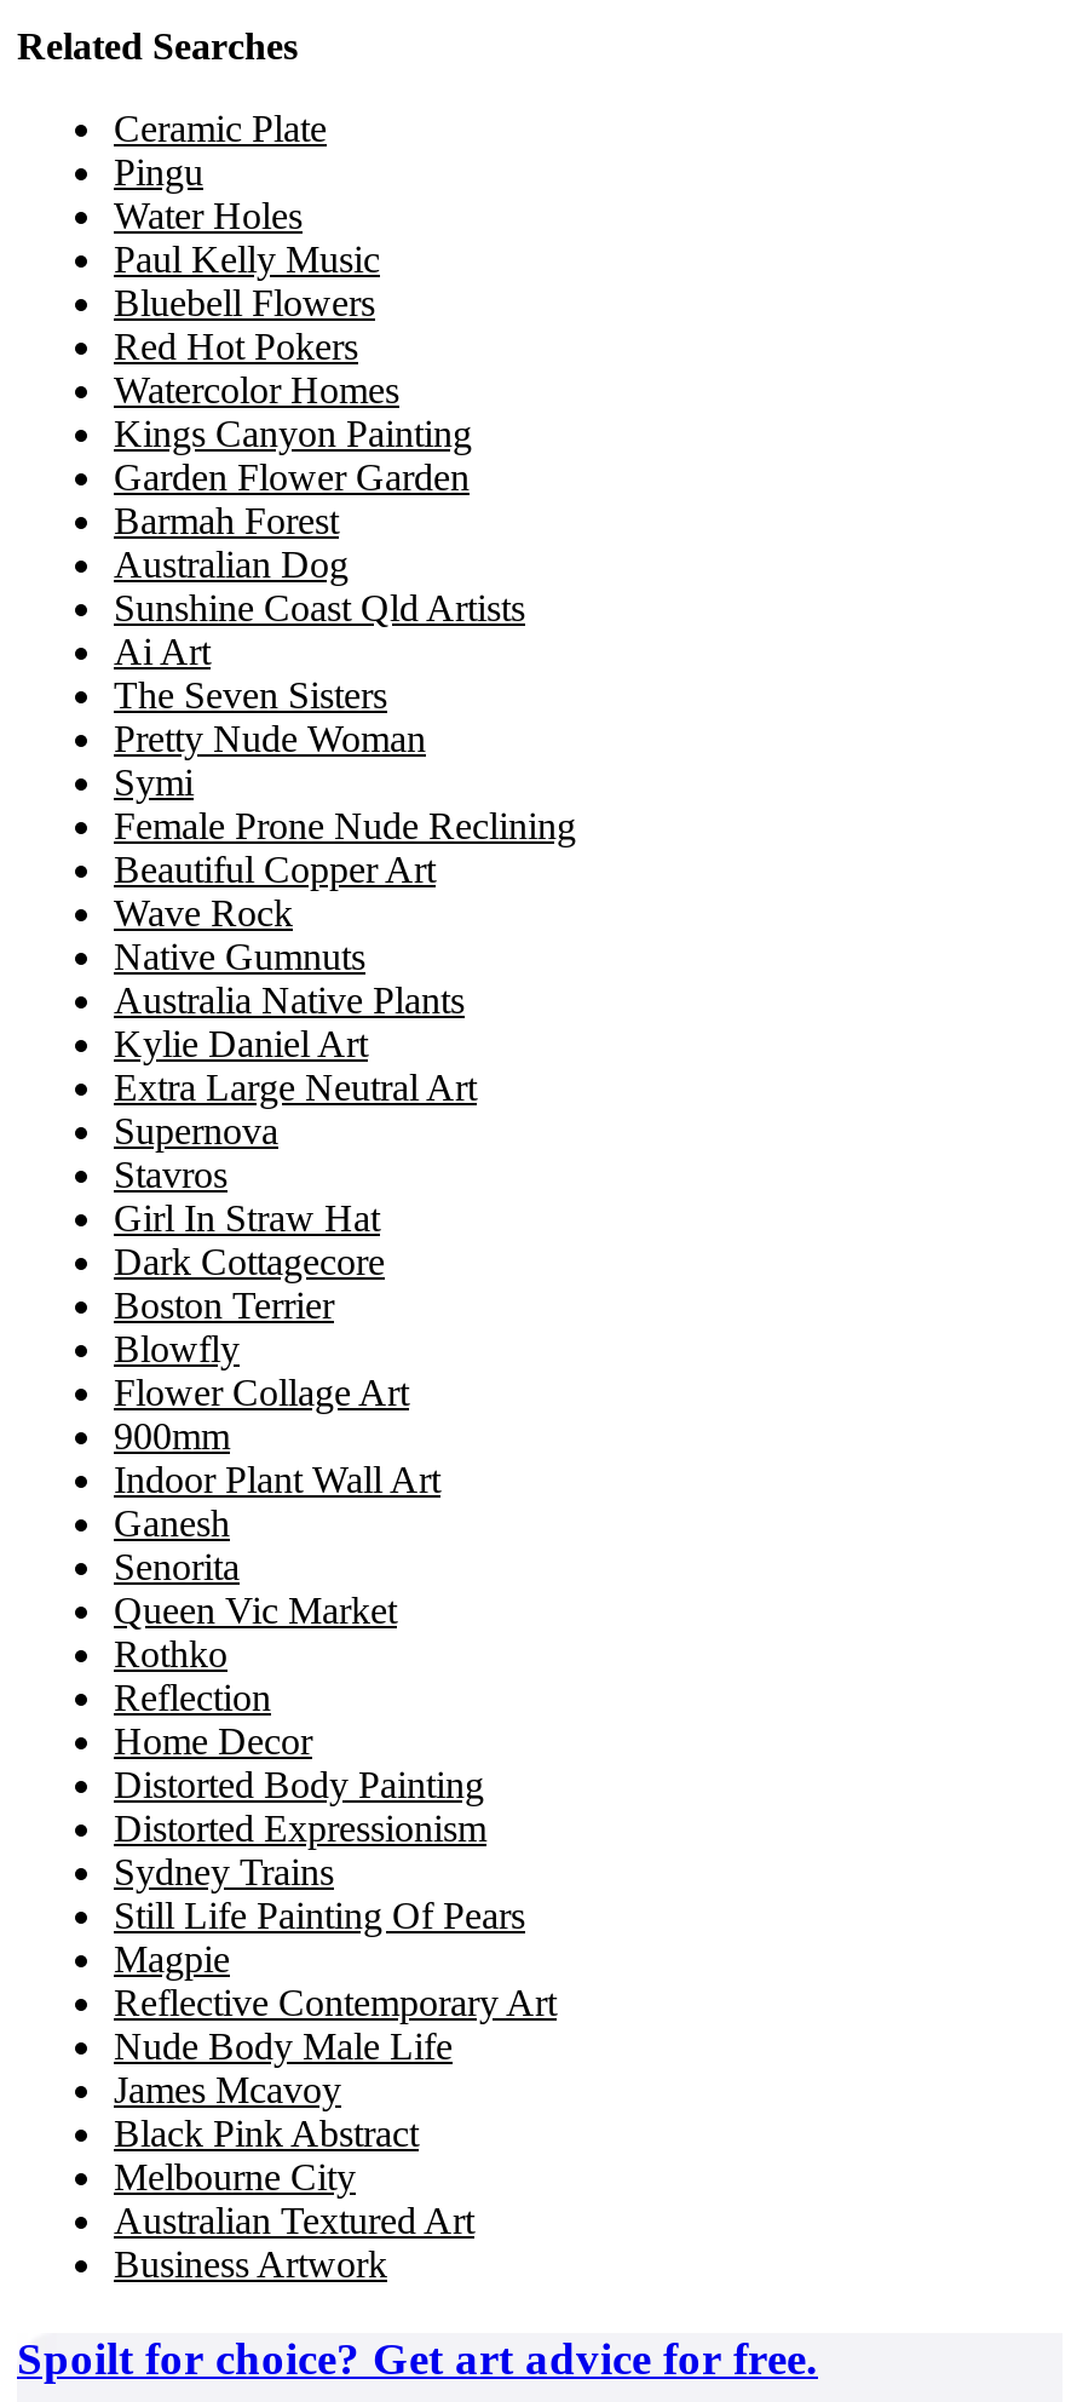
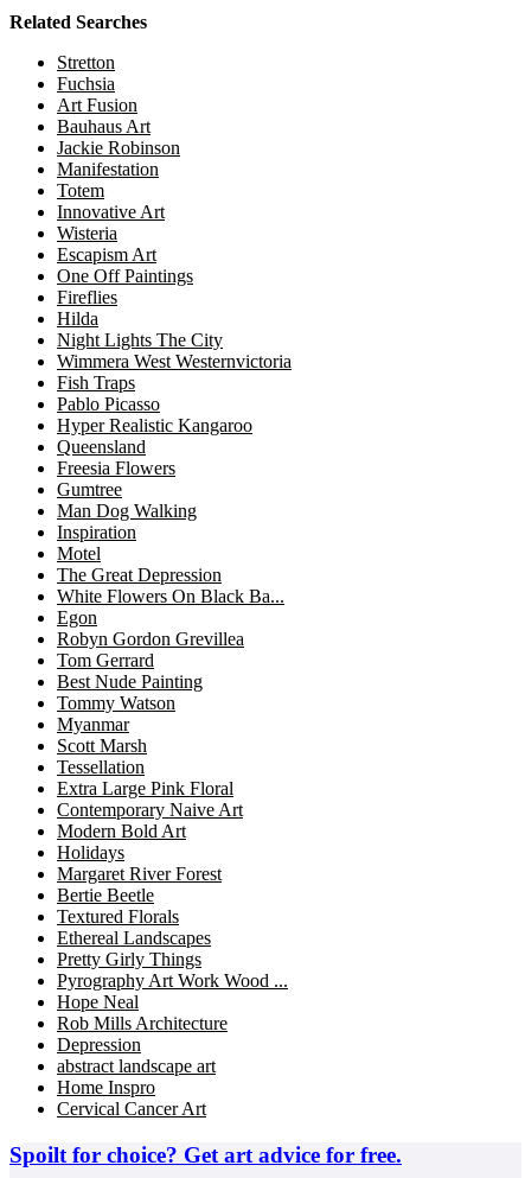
- Ceramic Plate
- Pingu
- Water Holes
- Paul Kelly Music
- Bluebell Flowers
- Red Hot Pokers
- Watercolor Homes
- Kings Canyon Painting
- Garden Flower Garden
- Barmah Forest
- Australian Dog
- Sunshine Coast Qld Artists
- Ai Art
- The Seven Sisters
- Pretty Nude Woman
- Symi
- Female Prone Nude Reclining
- Beautiful Copper Art
- Wave Rock
- Native Gumnuts
- Australia Native Plants
- Kylie Daniel Art
- Extra Large Neutral Art
- Supernova
- Stavros
- Girl In Straw Hat
- Dark Cottagecore
- Boston Terrier
- Blowfly
- Flower Collage Art
- 900mm
- Indoor Plant Wall Art
- Ganesh
- Senorita
- Queen Vic Market
- Rothko
- Reflection
- Home Decor
- Distorted Body Painting
- Distorted Expressionism
- Sydney Trains
- Still Life Painting Of Pears
- Magpie
- Reflective Contemporary Art
- Nude Body Male Life
- James Mcavoy
- Black Pink Abstract
- Melbourne City
- Australian Textured Art
- Business Artwork
+ Stretton
+ Fuchsia
+ Art Fusion
+ Bauhaus Art
+ Jackie Robinson
+ Manifestation
+ Totem
+ Innovative Art
+ Wisteria
+ Escapism Art
+ One Off Paintings
+ Fireflies
+ Hilda
+ Night Lights The City
+ Wimmera West Westernvictoria
+ Fish Traps
+ Pablo Picasso
+ Hyper Realistic Kangaroo
+ Queensland
+ Freesia Flowers
+ Gumtree
+ Man Dog Walking
+ Inspiration
+ Motel
+ The Great Depression
+ White Flowers On Black Ba...
+ Egon
+ Robyn Gordon Grevillea
+ Tom Gerrard
+ Best Nude Painting
+ Tommy Watson
+ Myanmar
+ Scott Marsh
+ Tessellation
+ Extra Large Pink Floral
+ Contemporary Naive Art
+ Modern Bold Art
+ Holidays
+ Margaret River Forest
+ Bertie Beetle
+ Textured Florals
+ Ethereal Landscapes
+ Pretty Girly Things
+ Pyrography Art Work Wood ...
+ Hope Neal
+ Rob Mills Architecture
+ Depression
+ abstract landscape art
+ Home Inspro
+ Cervical Cancer Art
